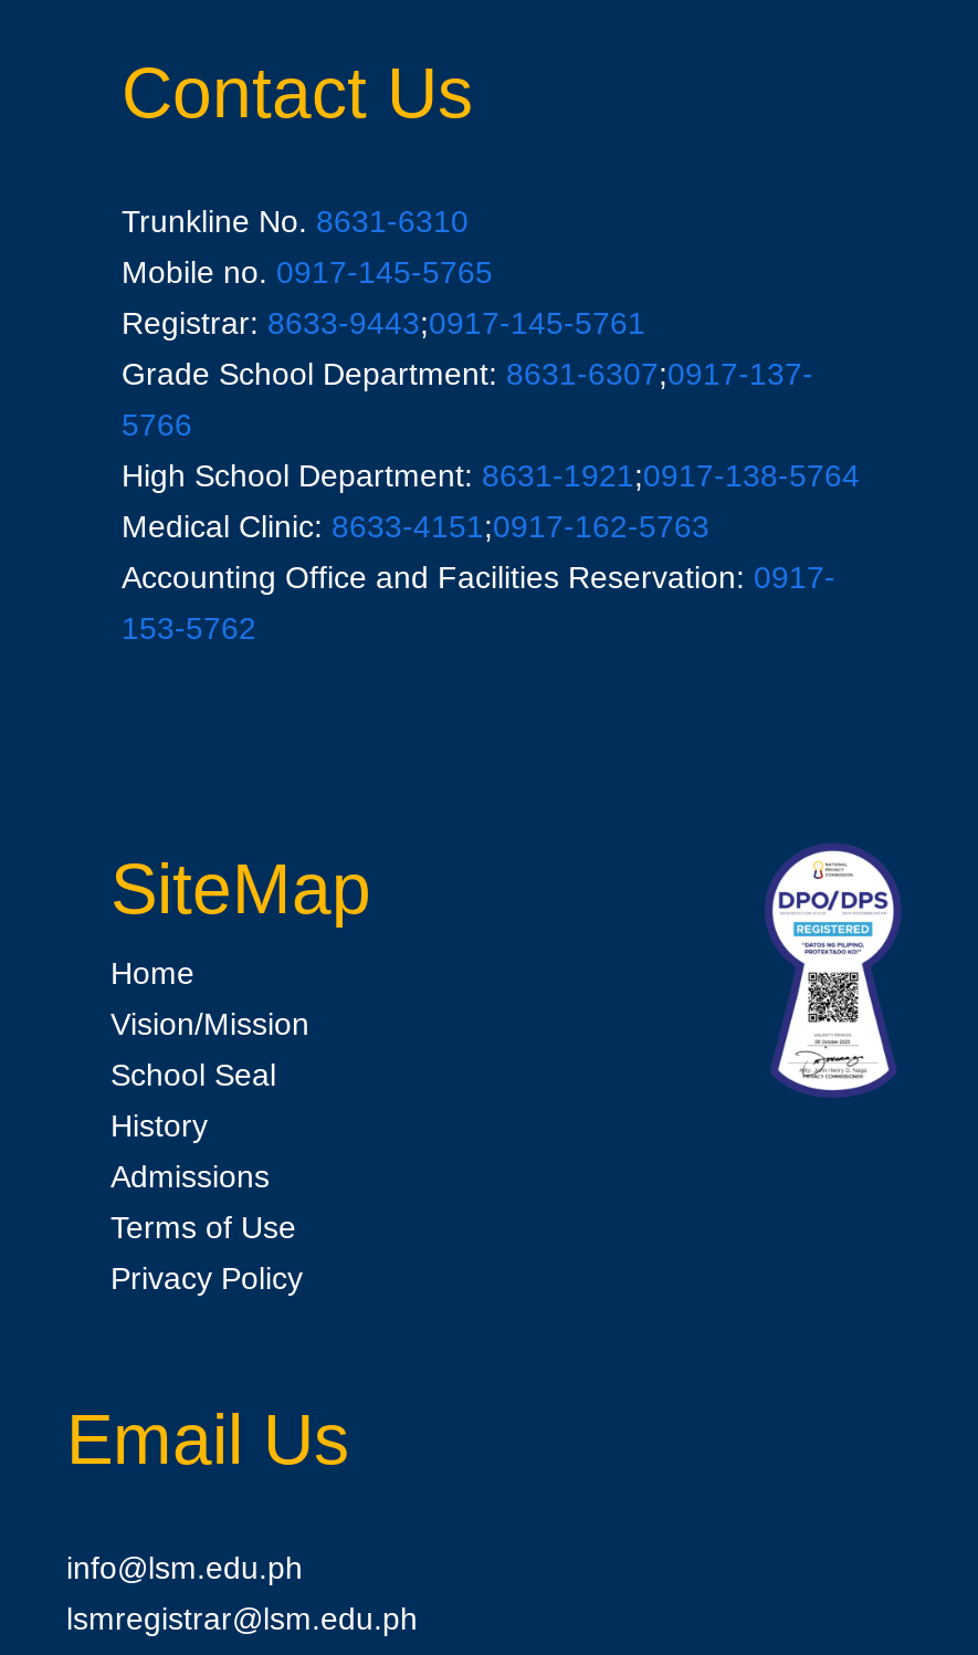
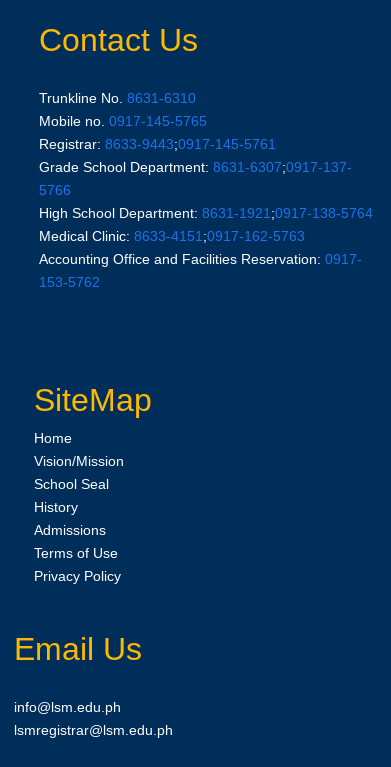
- [image]
